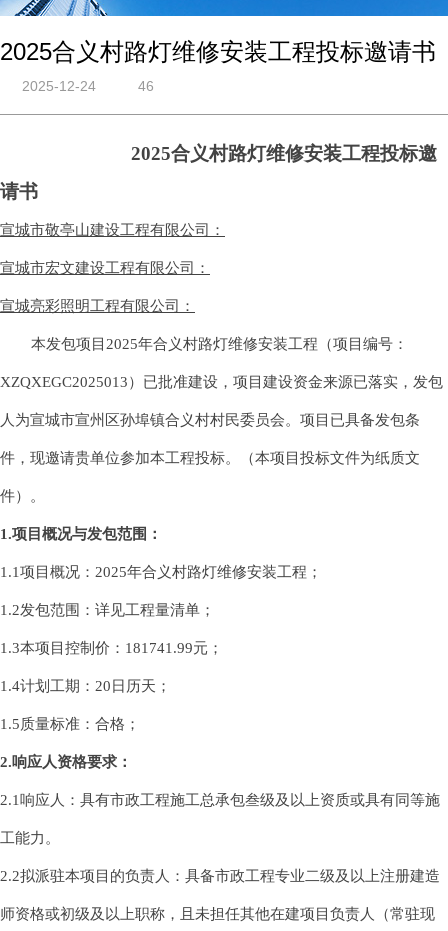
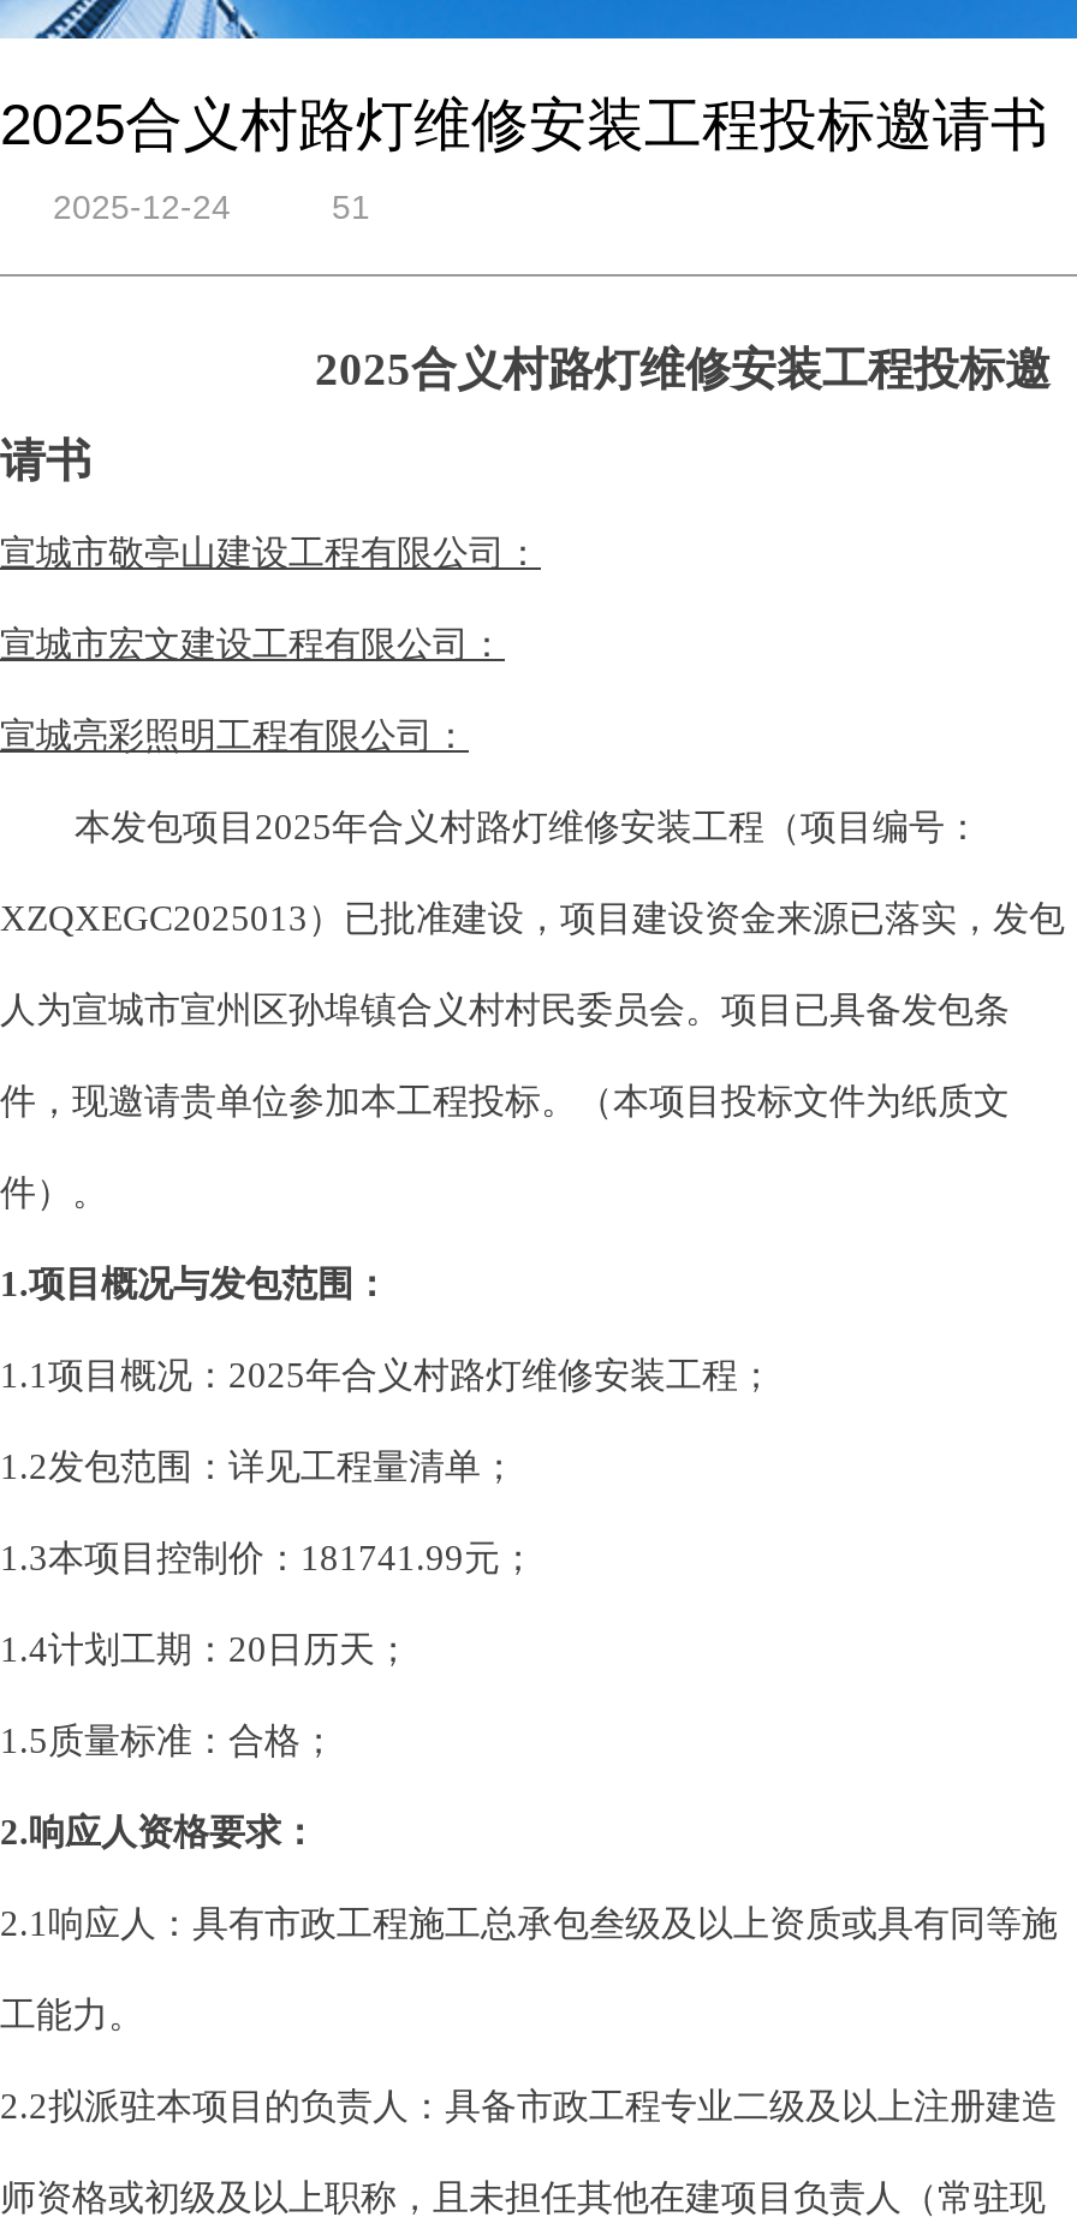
- 46
+ 51
